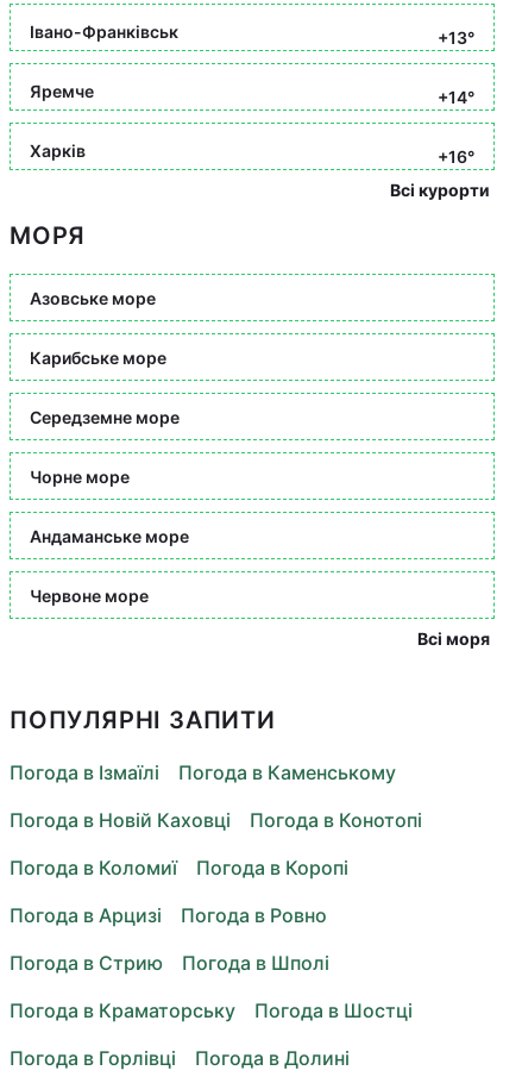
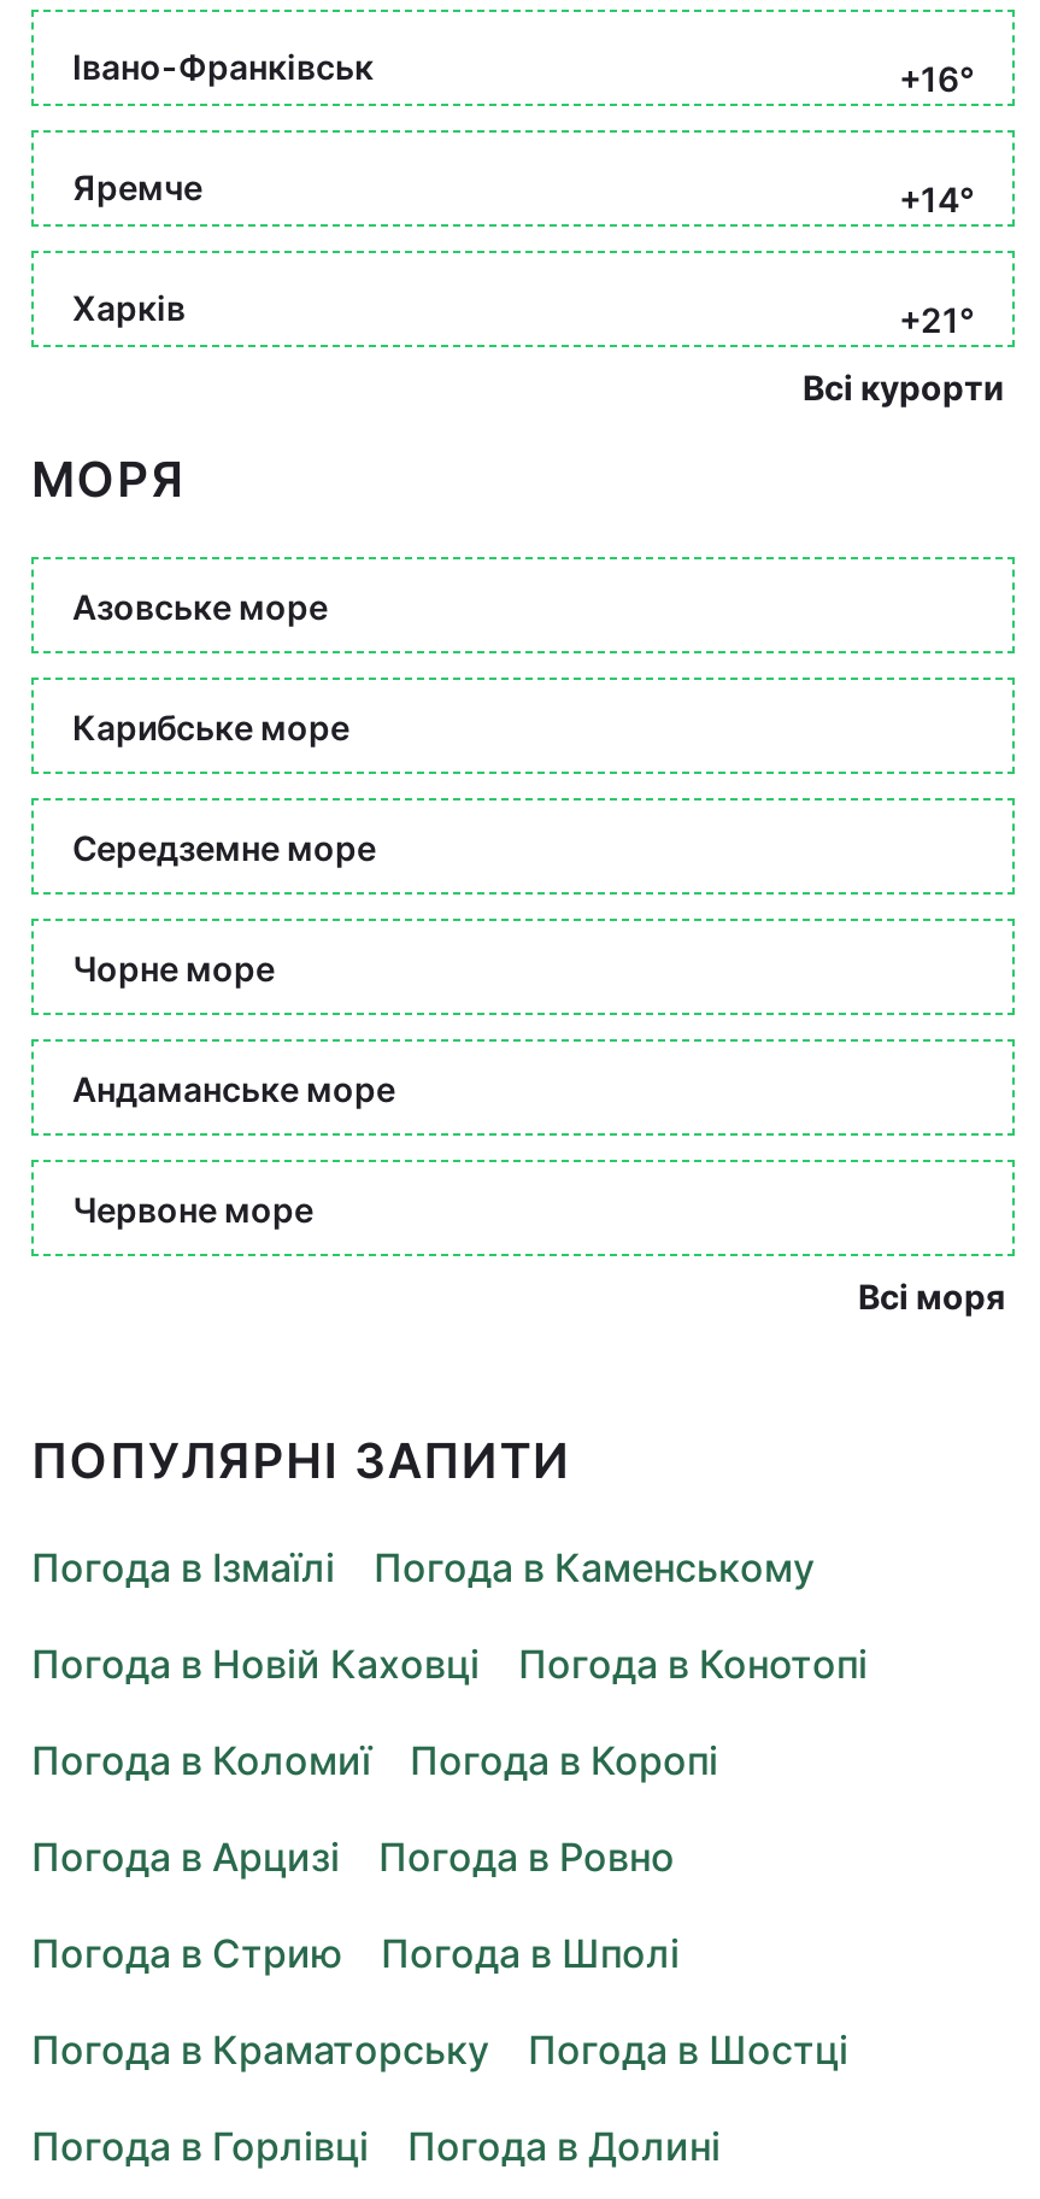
- +13°
+ +16°

- +16°
+ +21°
